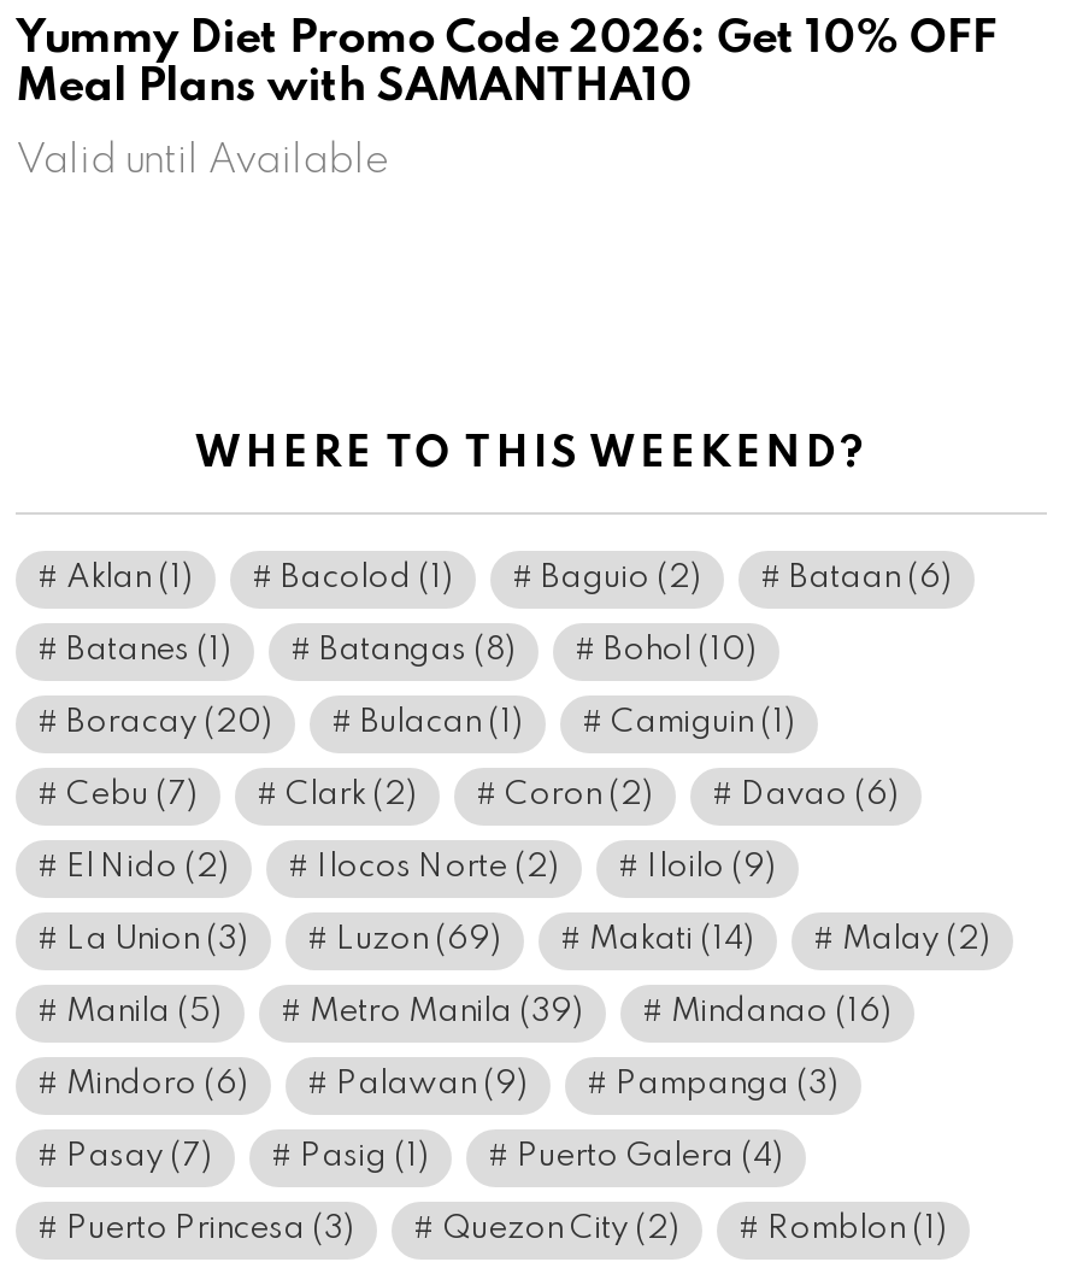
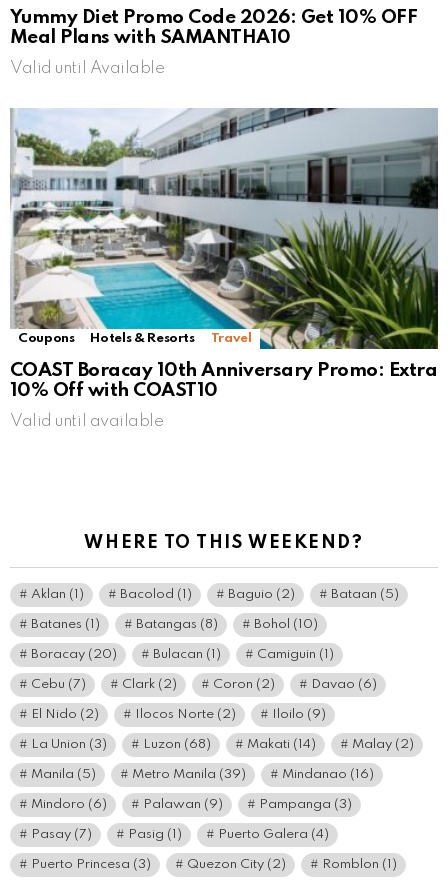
+ [image]
+ Coupons
+ Hotels & Resorts
+ Travel
+ COAST Boracay 10th Anniversary Promo: Extra
+ 10% Off with COAST10
+ Valid until available

- Bataan (6)
+ Bataan (5)

- Luzon (69)
+ Luzon (68)
